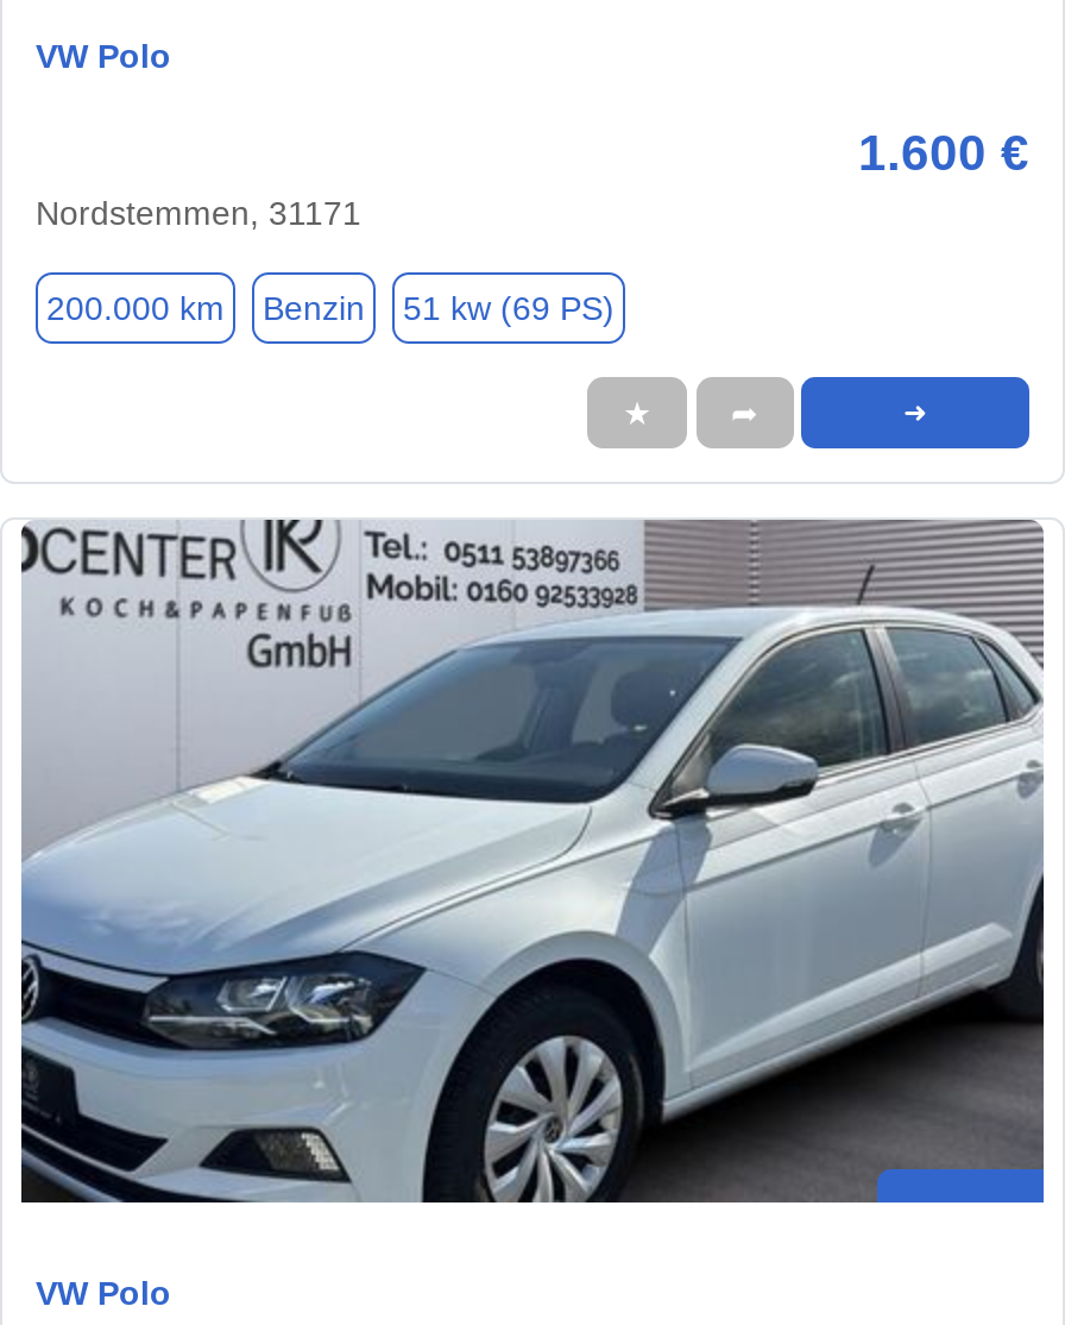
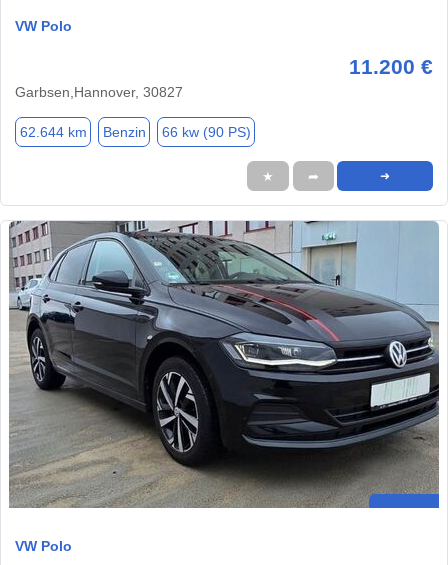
- 1.600 €
- Nordstemmen, 31171
+ 11.200 €
+ Garbsen,Hannover, 30827

- 200.000 km
+ 62.644 km

- 51 kw (69 PS)
+ 66 kw (90 PS)

- [image]
+ [image]
